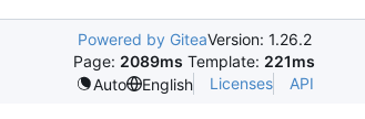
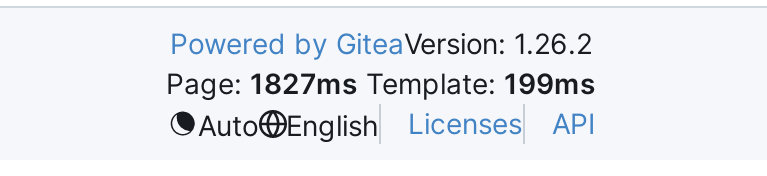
- Page: 2089ms Template: 221ms
+ Page: 1827ms Template: 199ms
